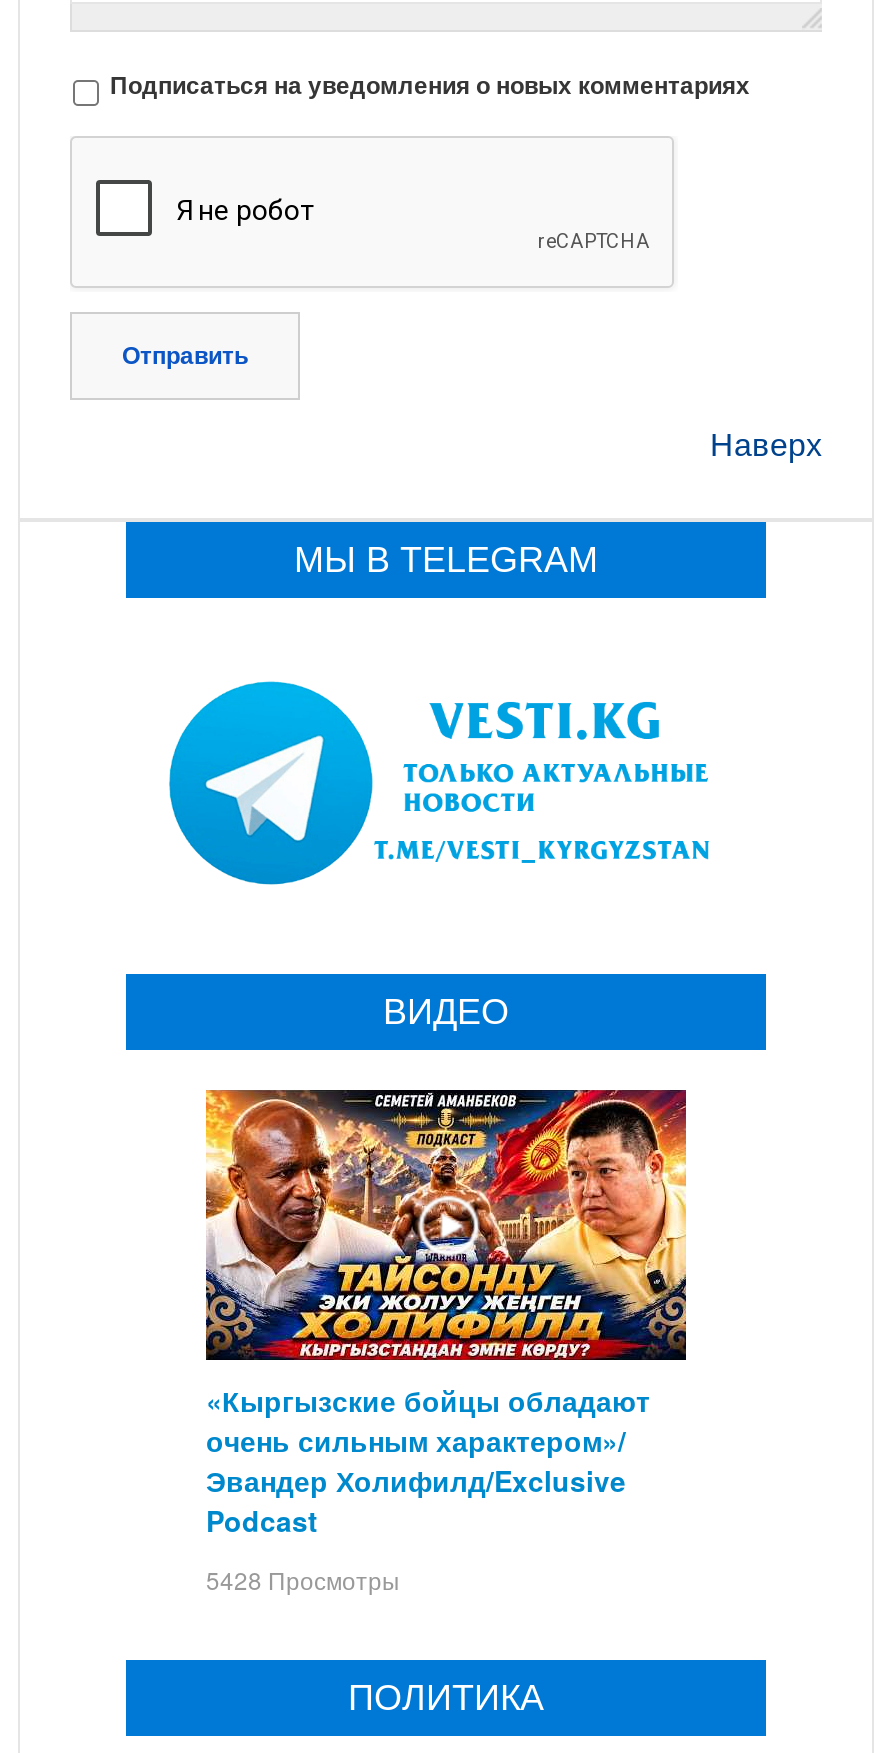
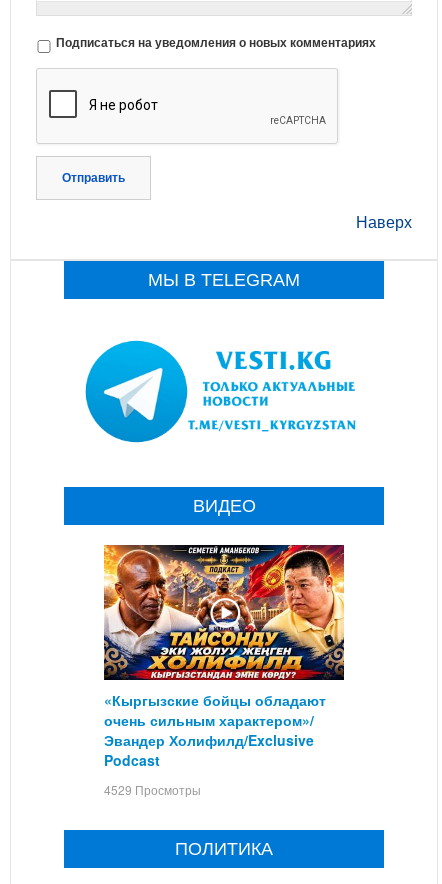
- 5428 Просмотры
+ 4529 Просмотры
